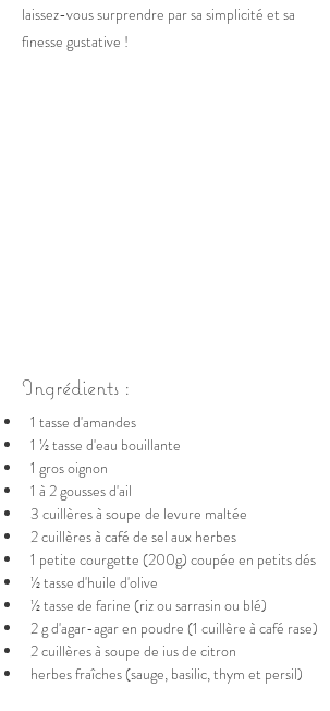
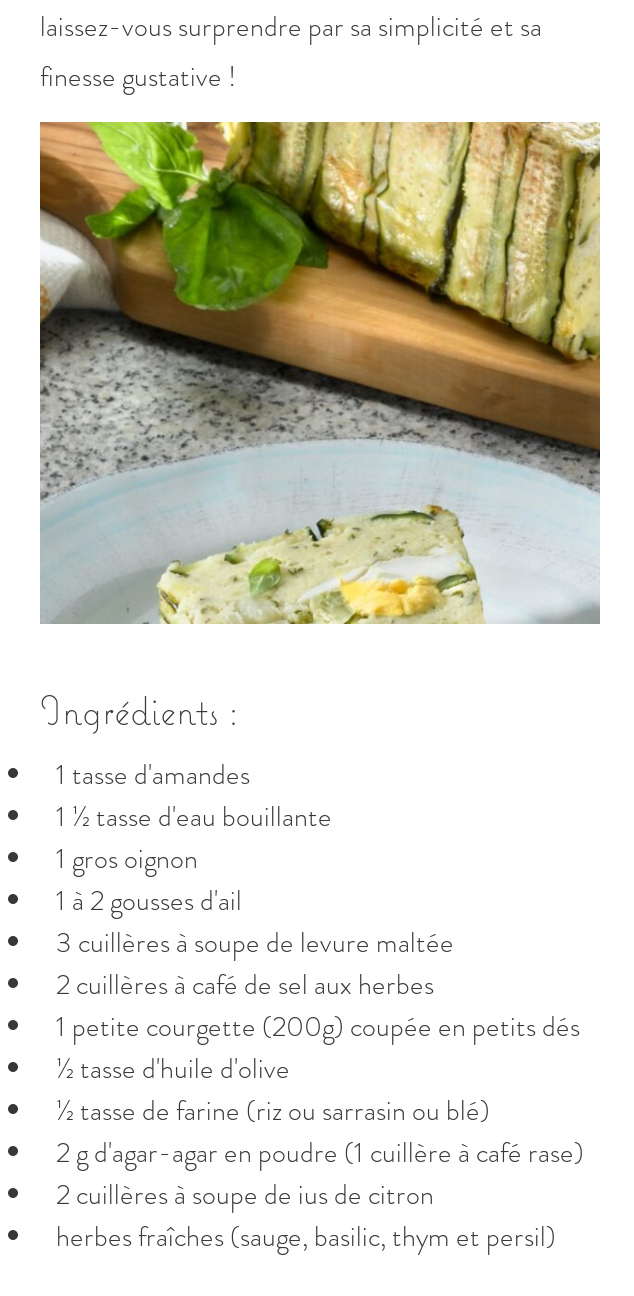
+ [image]
